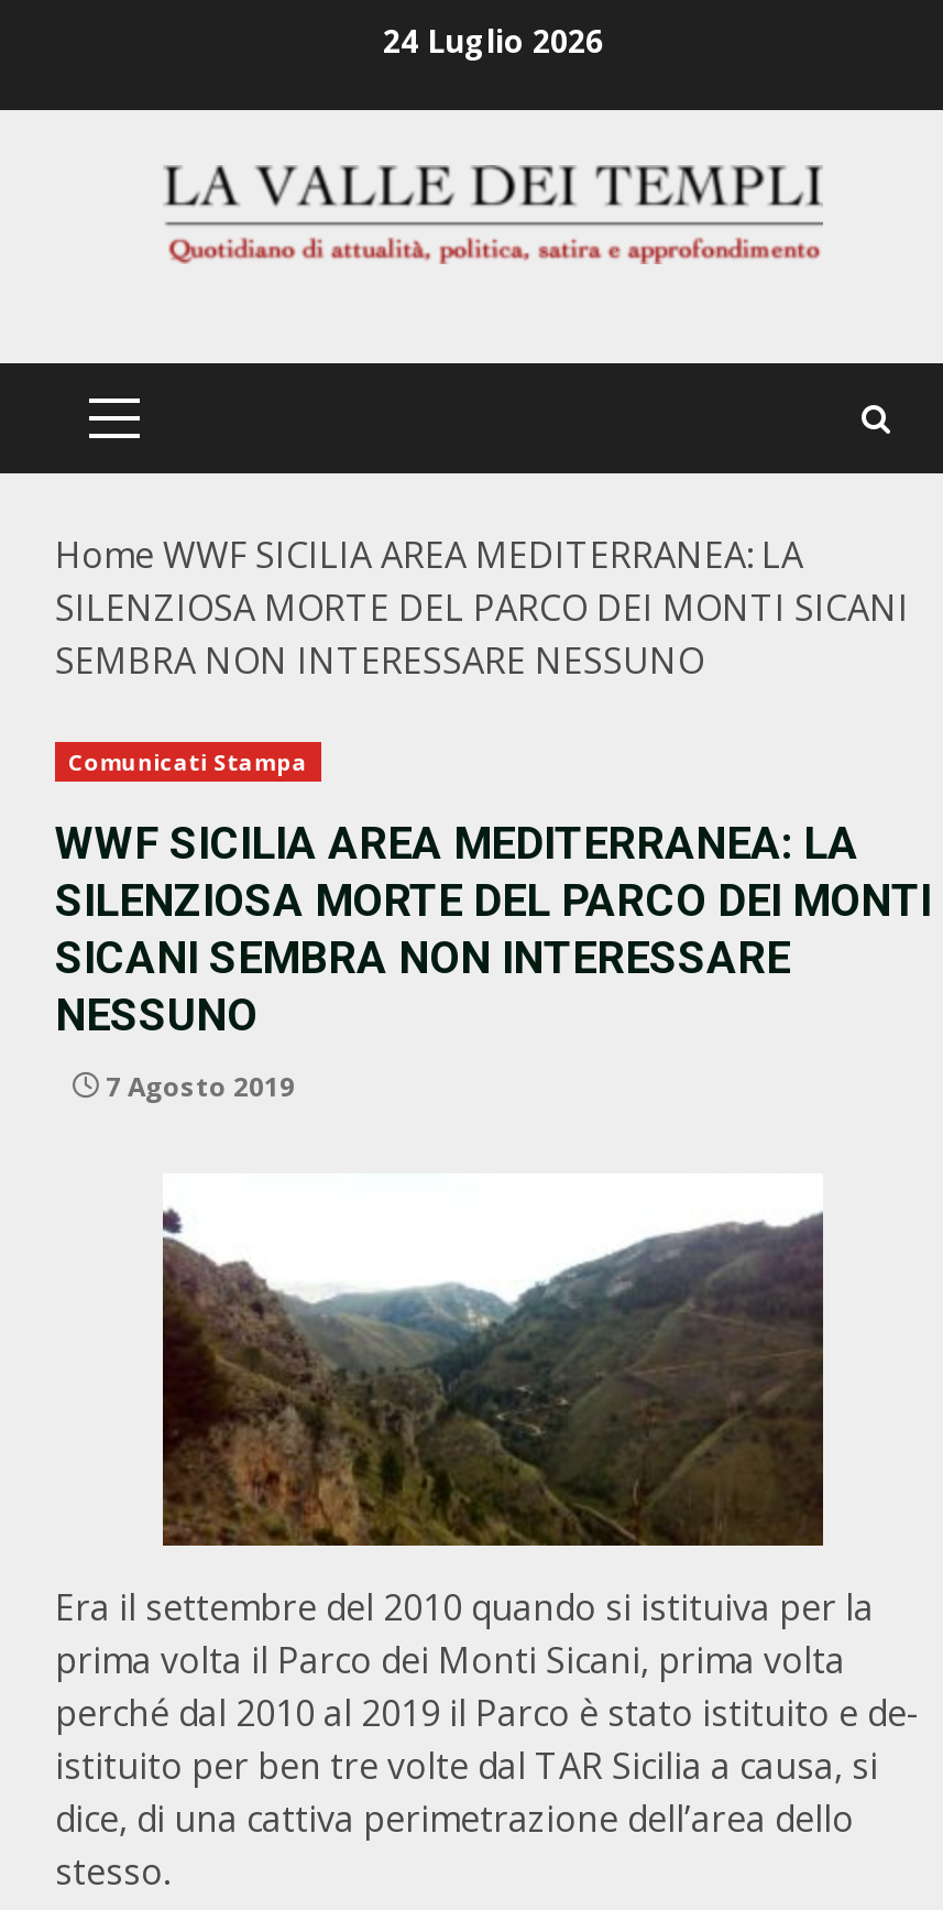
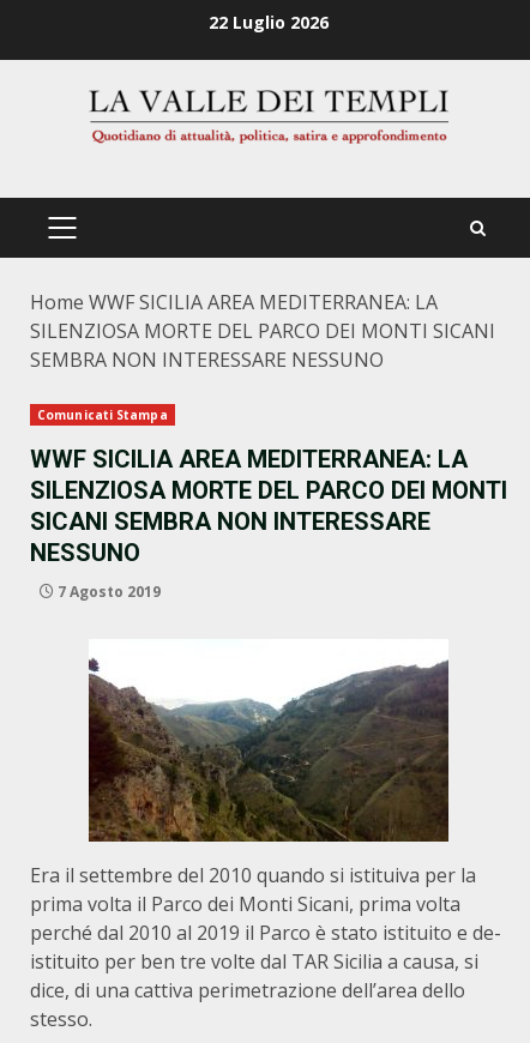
- 24 Luglio 2026
+ 22 Luglio 2026
